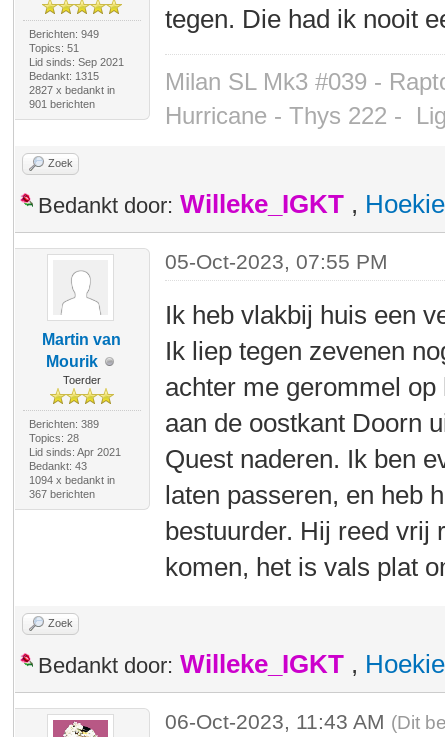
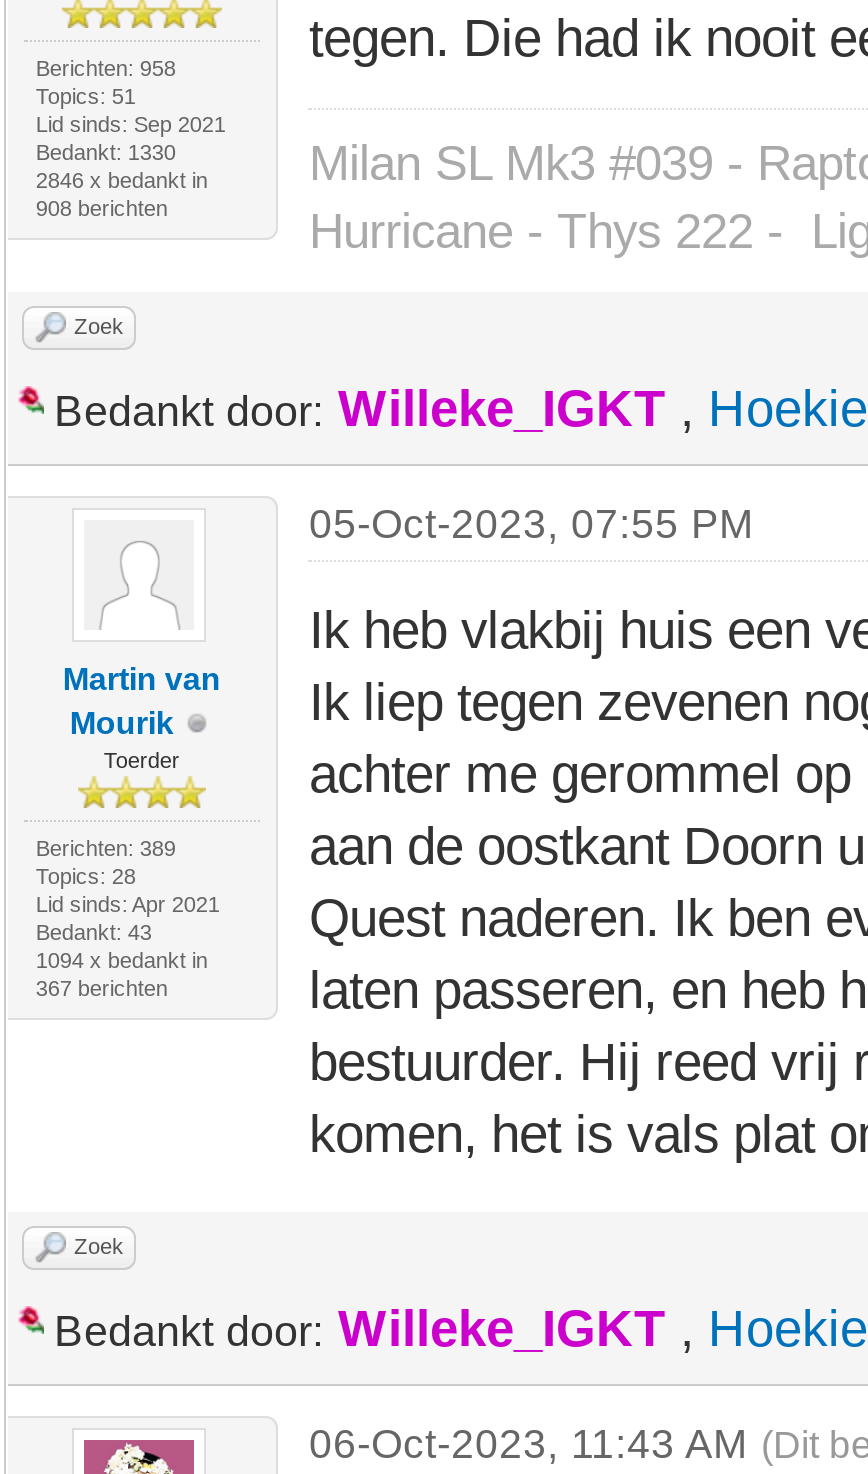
- Berichten: 949
+ Berichten: 958

- Bedankt: 1315
+ Bedankt: 1330

- 2827 x bedankt in
+ 2846 x bedankt in

- 901 berichten
+ 908 berichten
